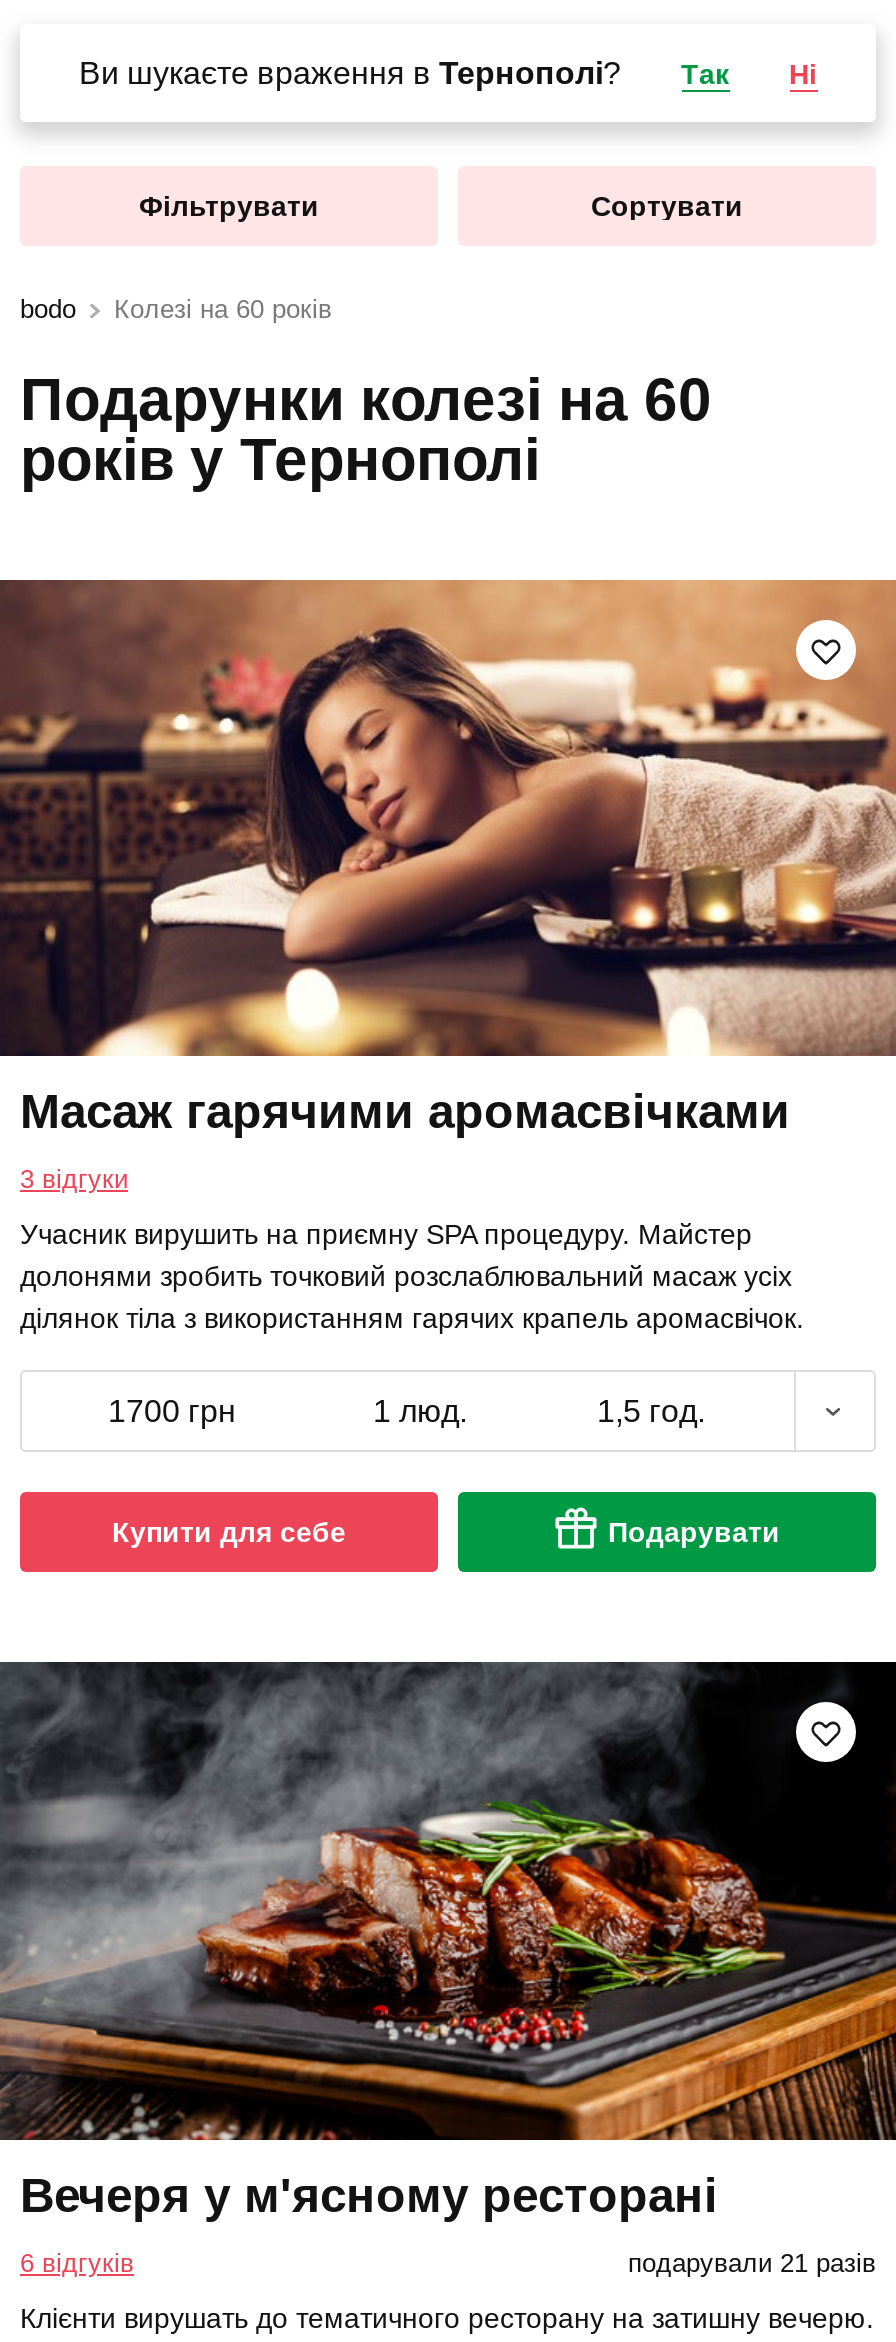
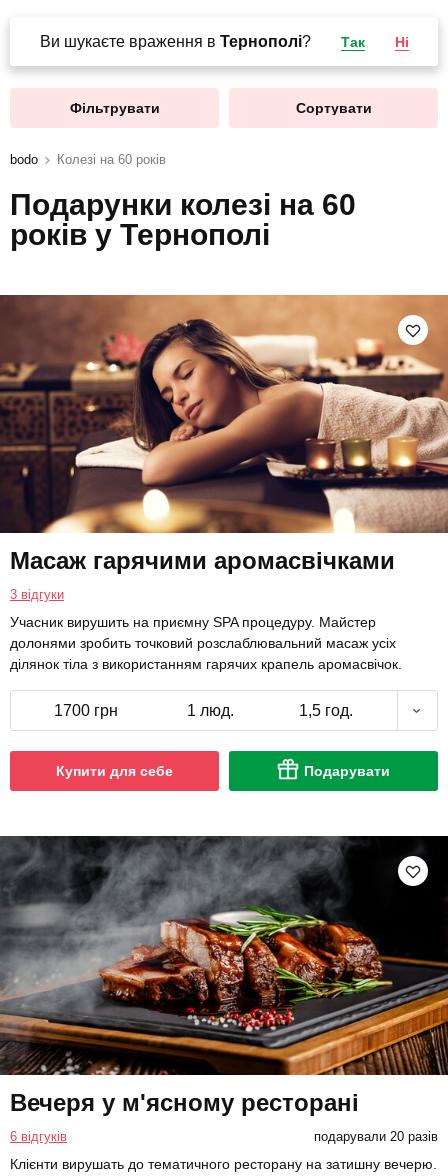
- подарували 21 разів
+ подарували 20 разів
